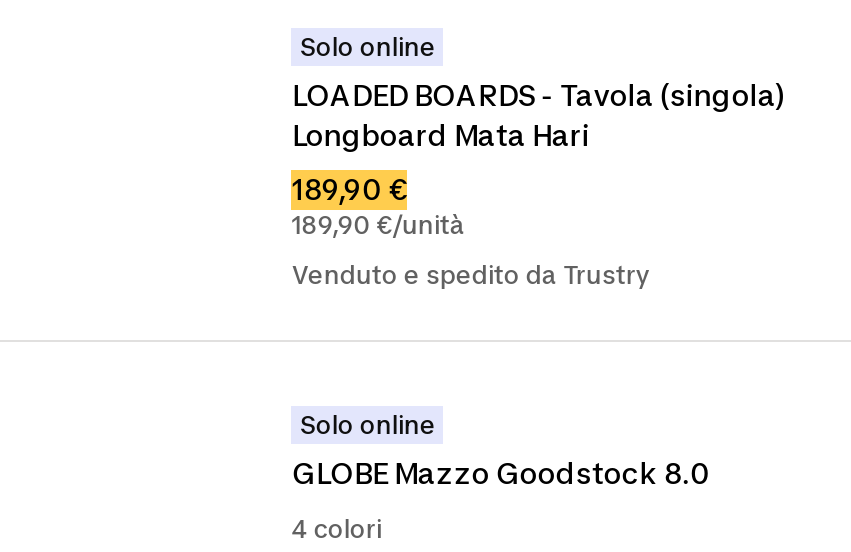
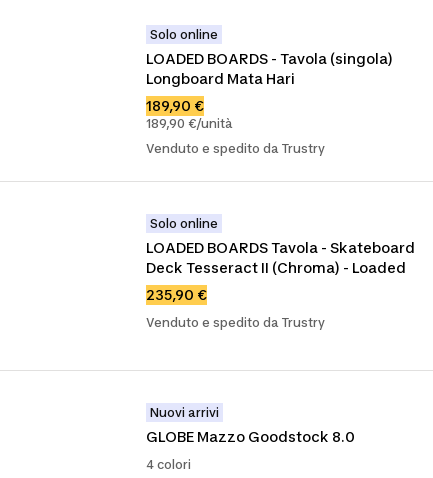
+ LOADED BOARDS Tavola - Skateboard
+ Deck Tesseract II (Chroma) - Loaded
+ 235,90 €
+ Venduto e spedito da Trustry

+ Nuovi arrivi
